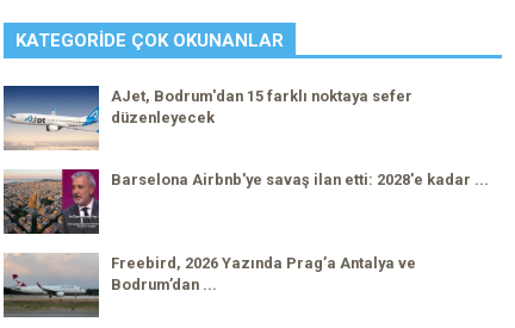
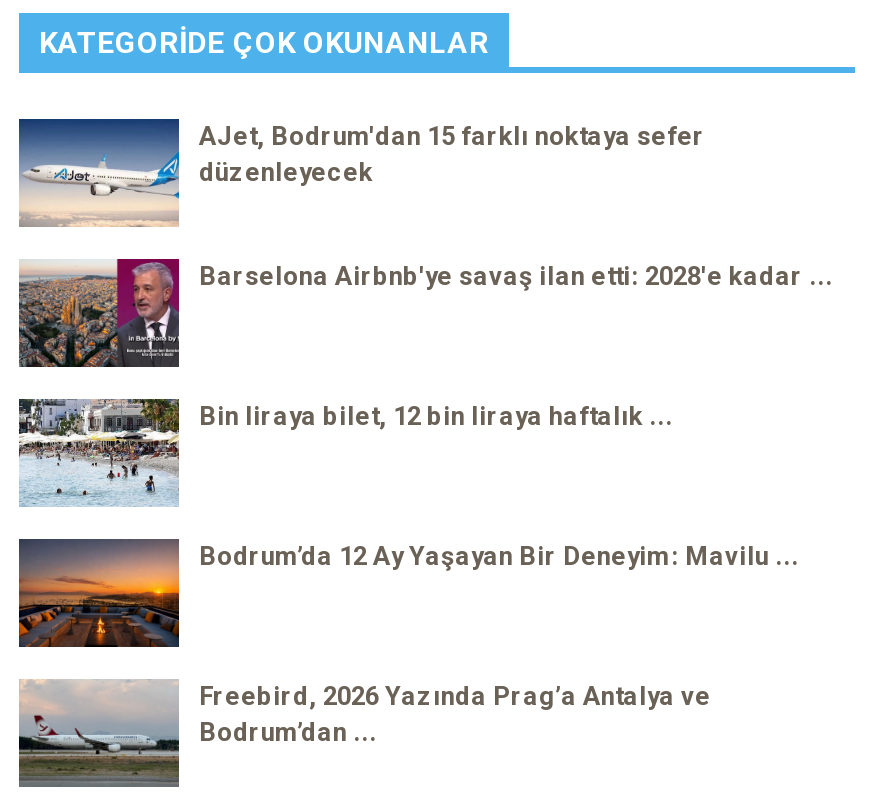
+ [image]
+ Bodrum’da 12 Ay Yaşayan Bir Deneyim: Mavilu ...

+ [image]
+ Bin liraya bilet, 12 bin liraya haftalık ...
